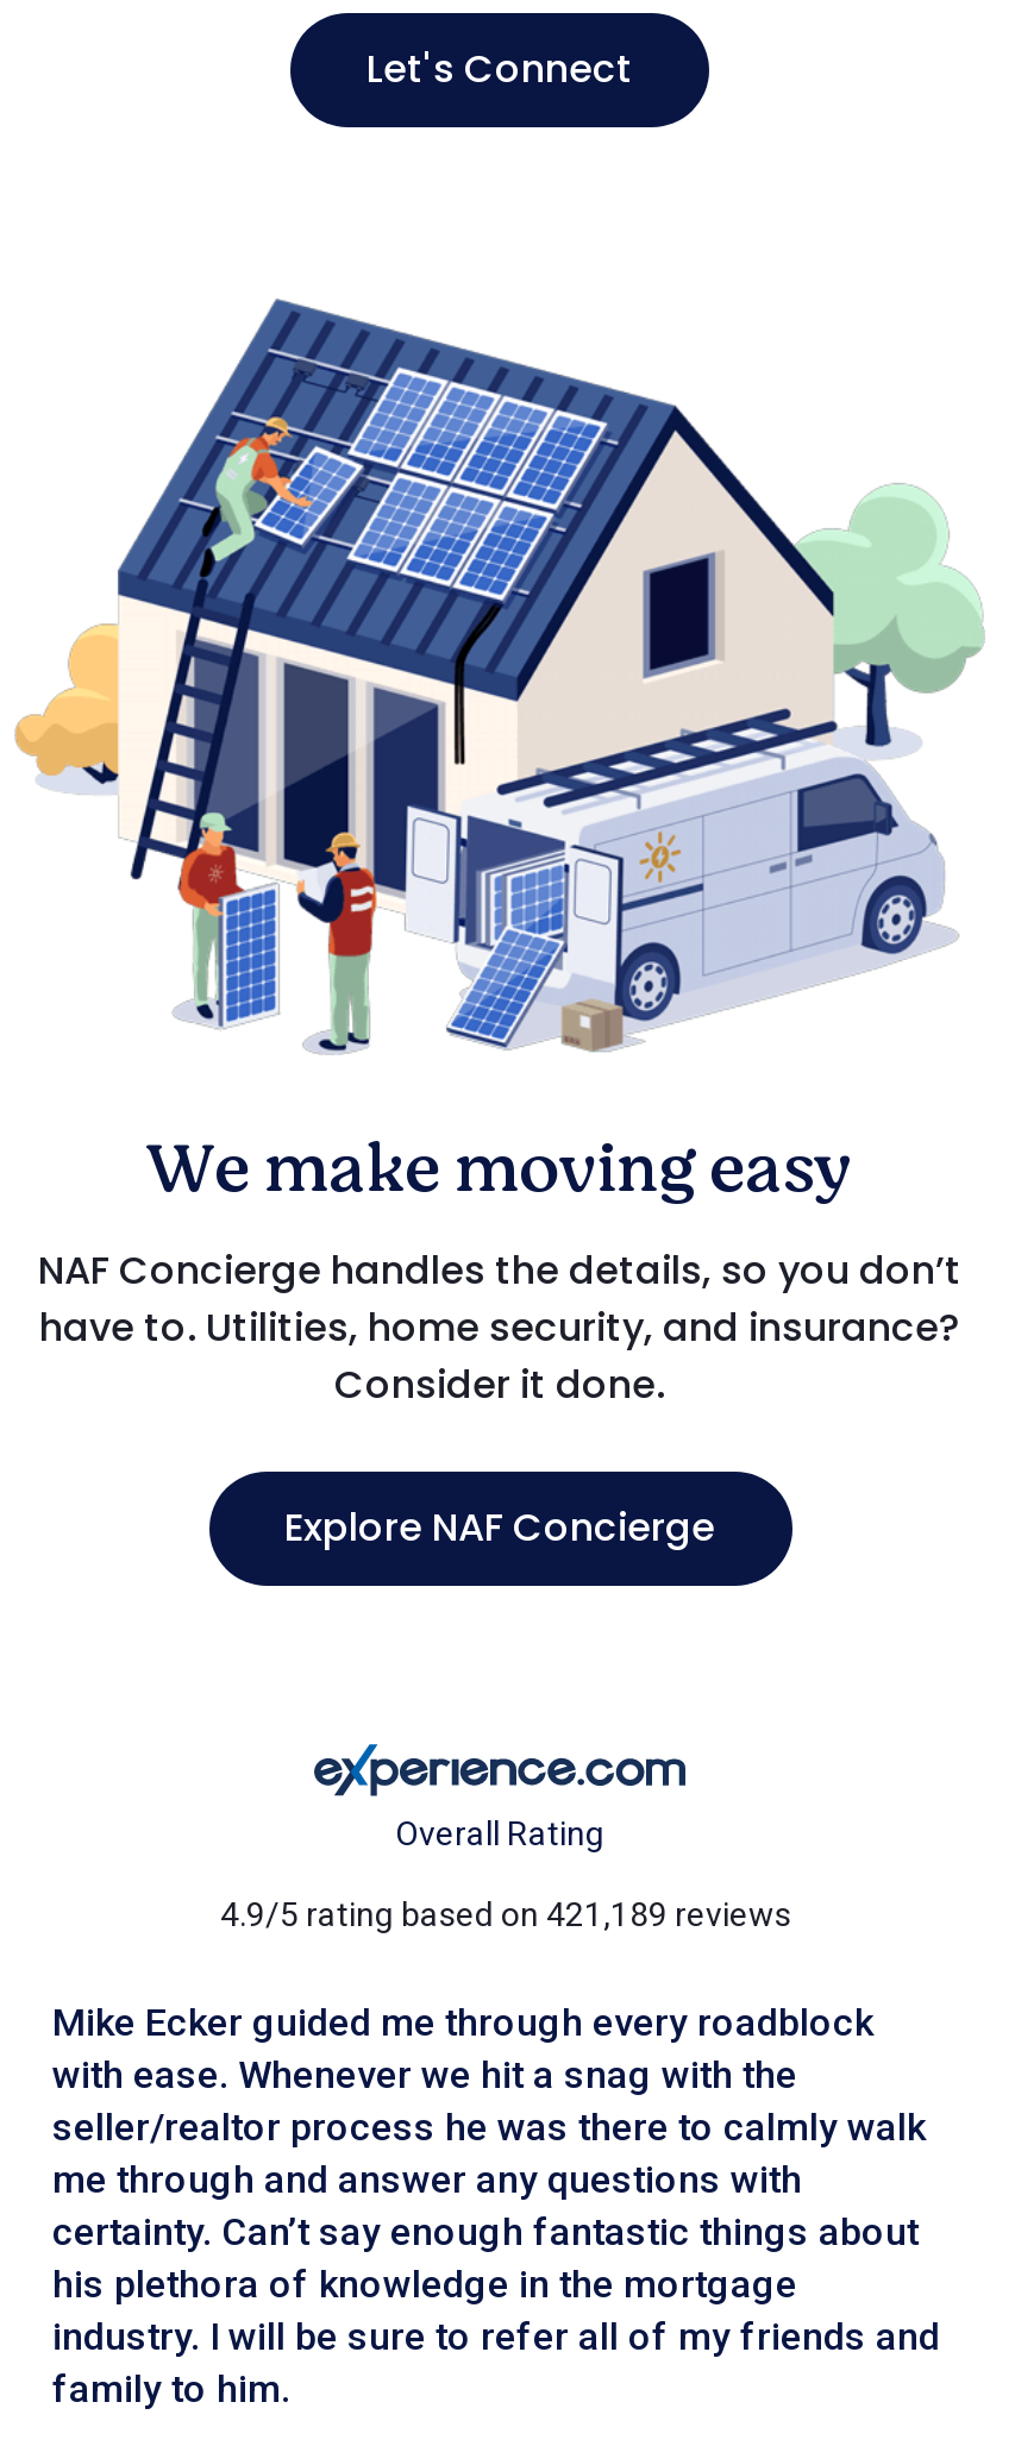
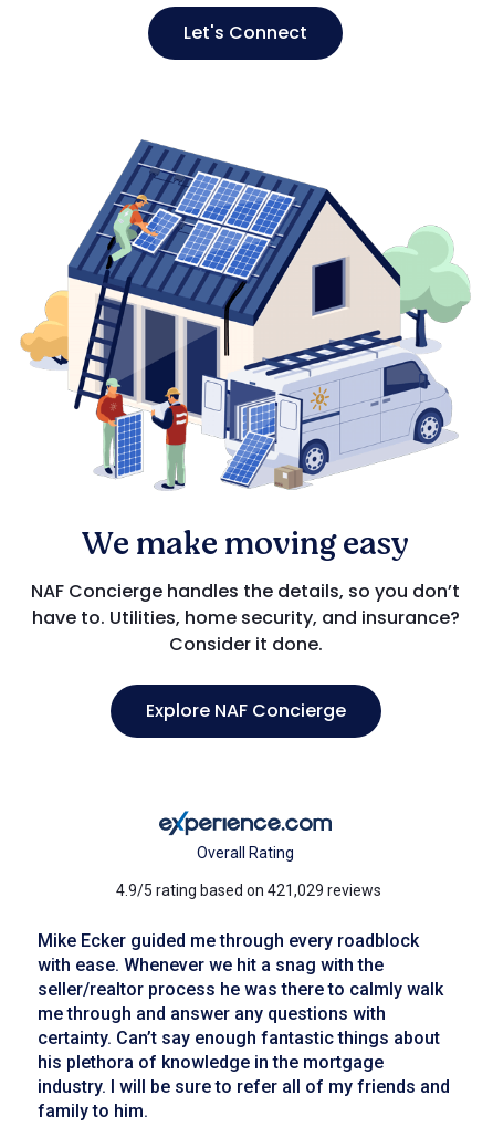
- 4.9/5 rating based on 421,189 reviews
+ 4.9/5 rating based on 421,029 reviews
